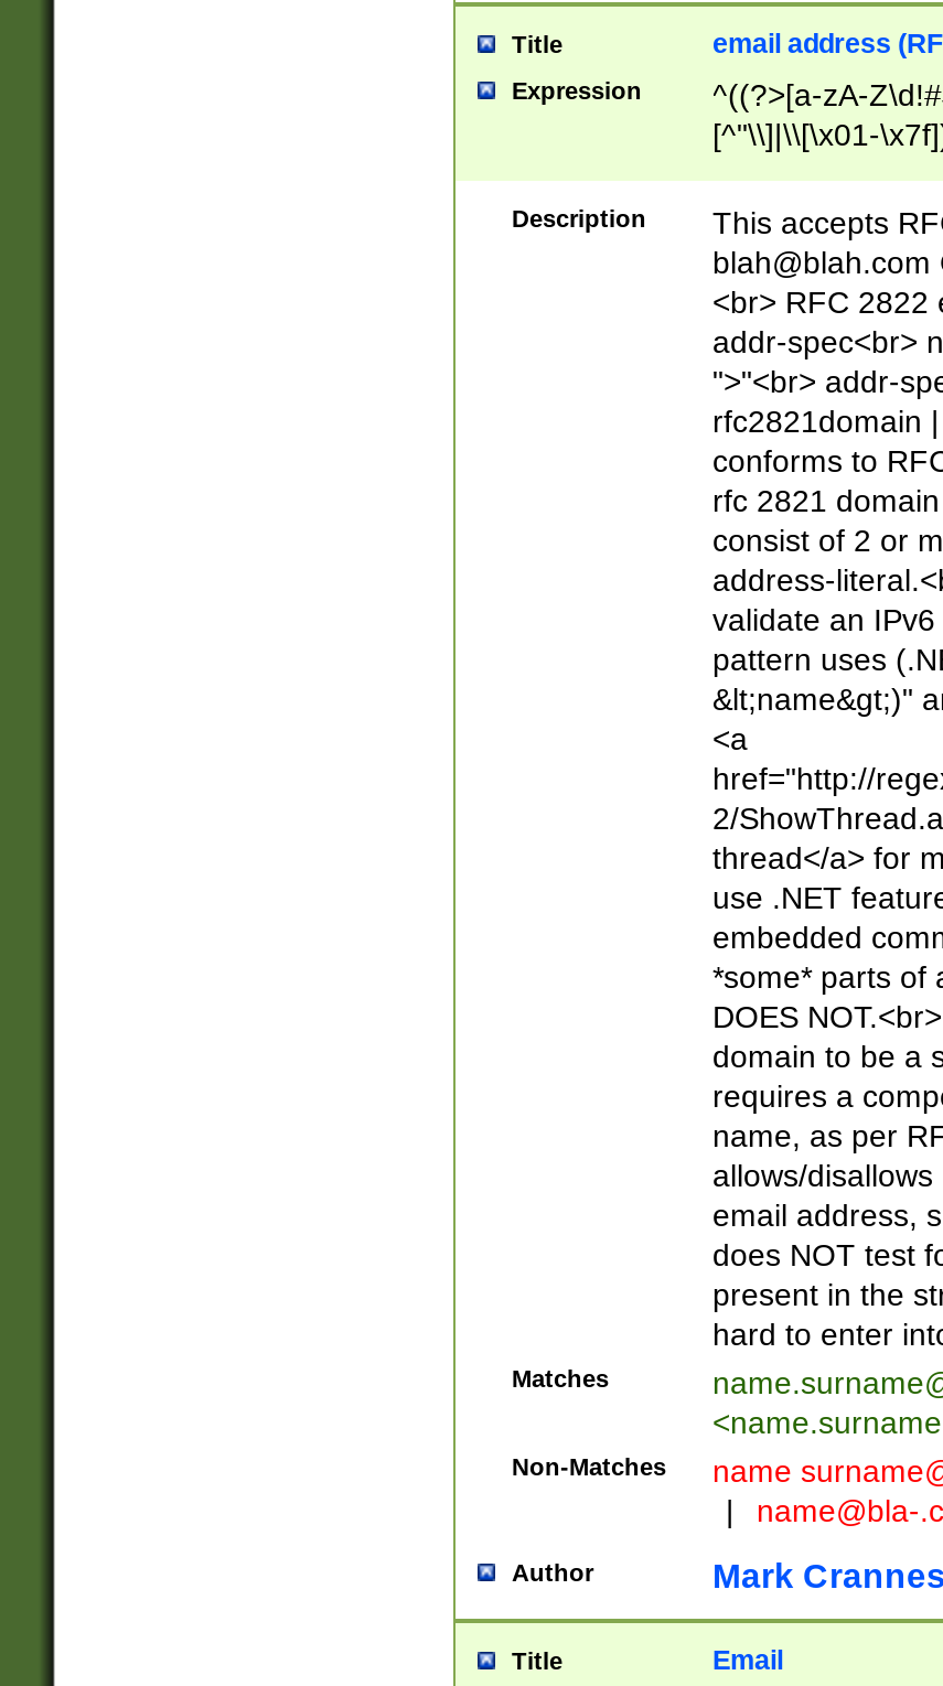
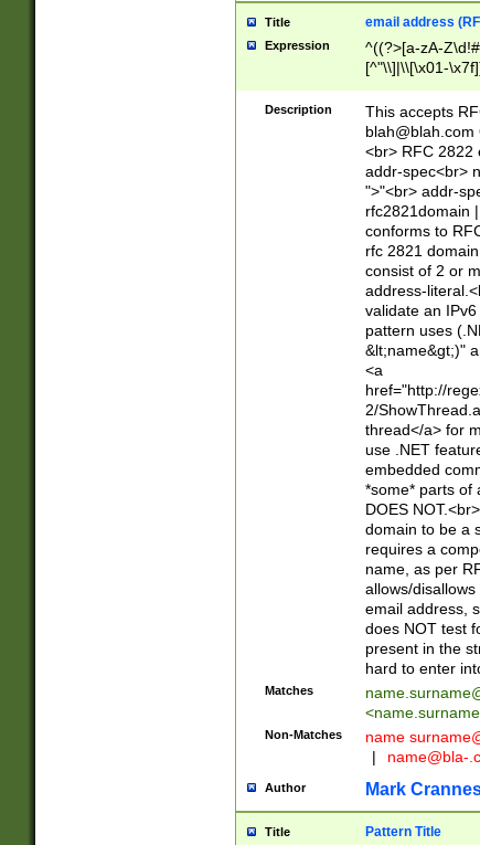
- Email
+ Pattern Title
